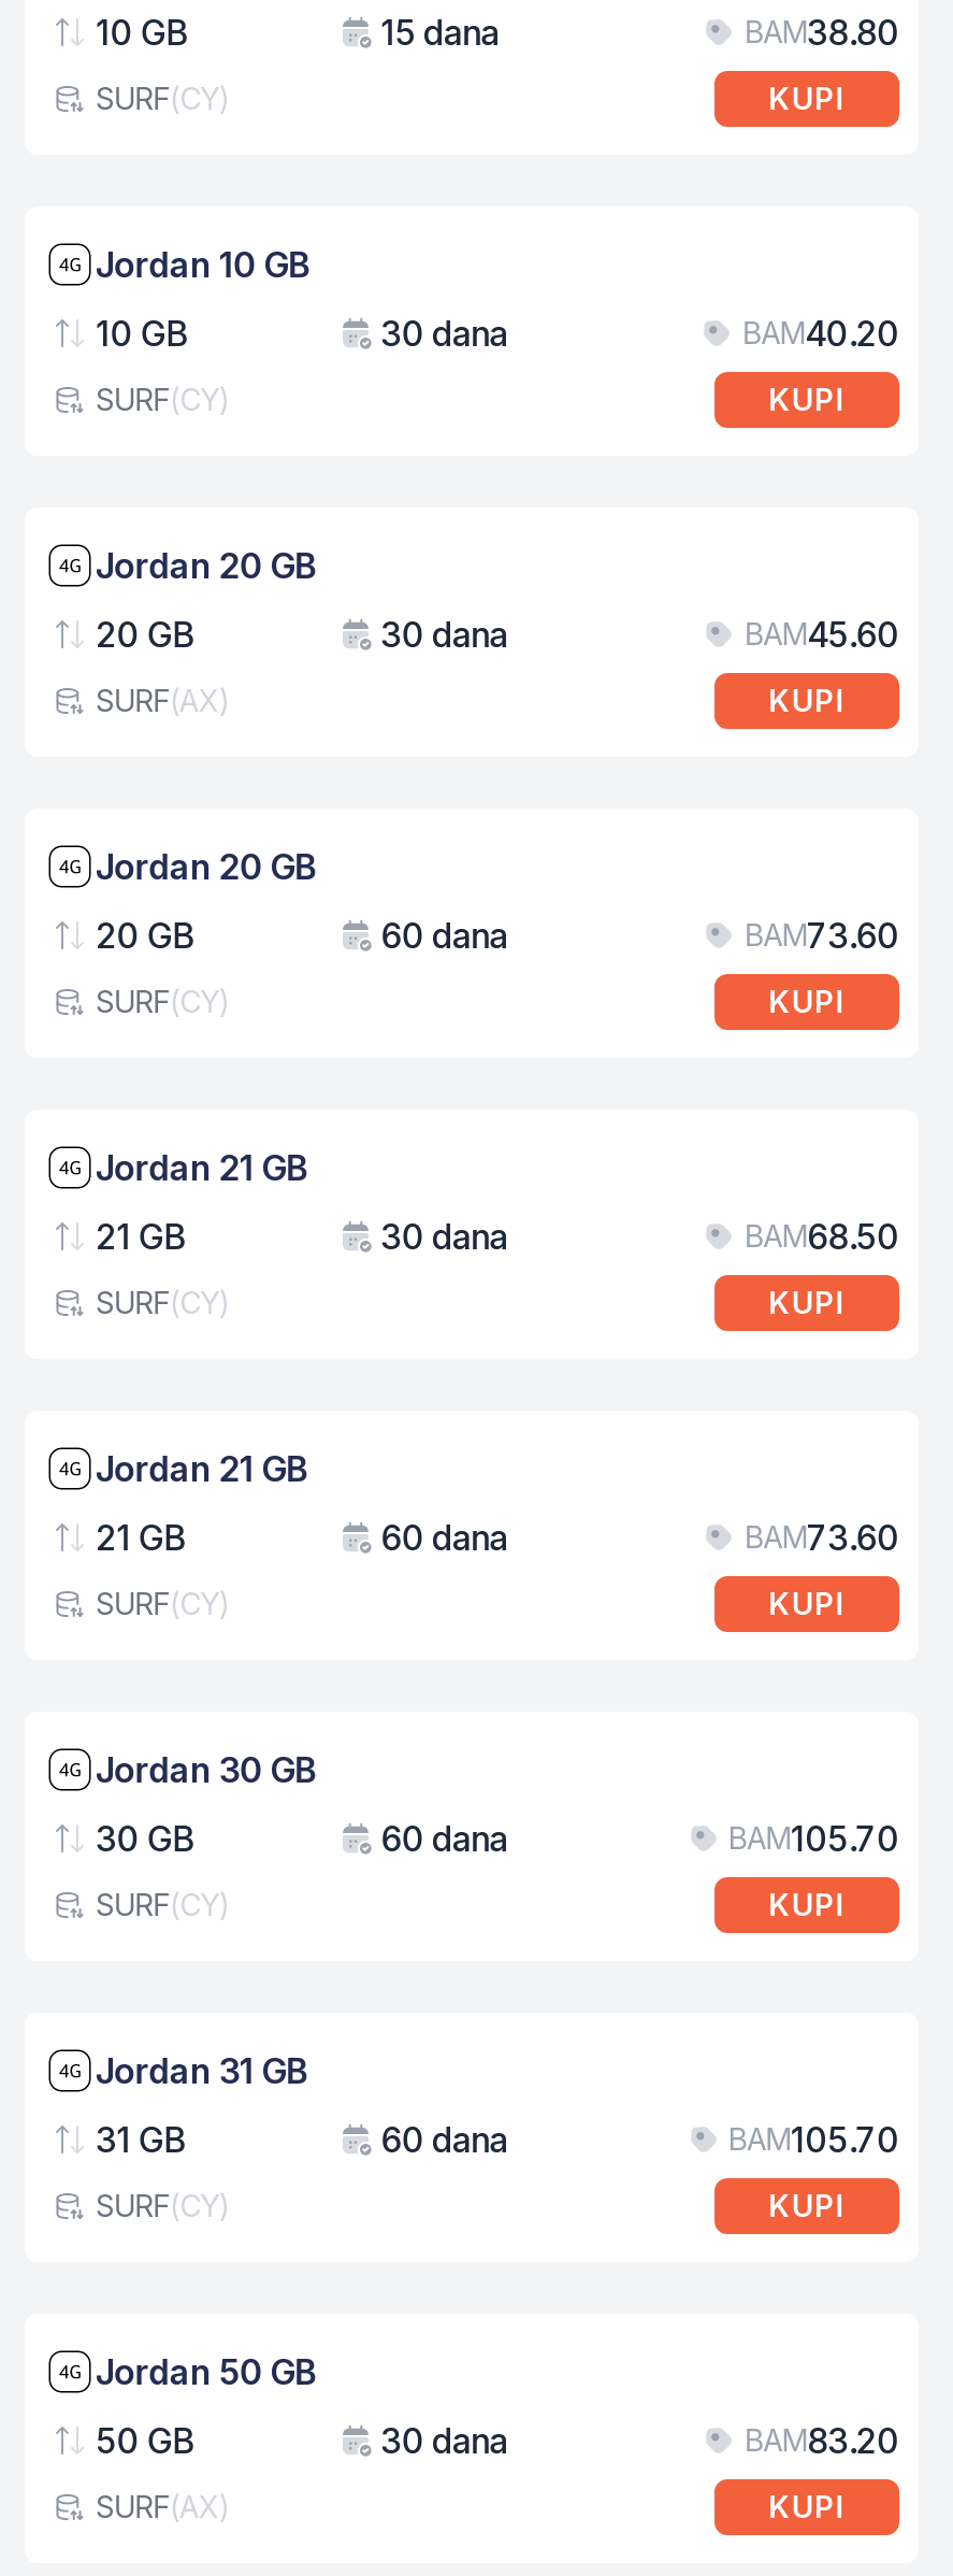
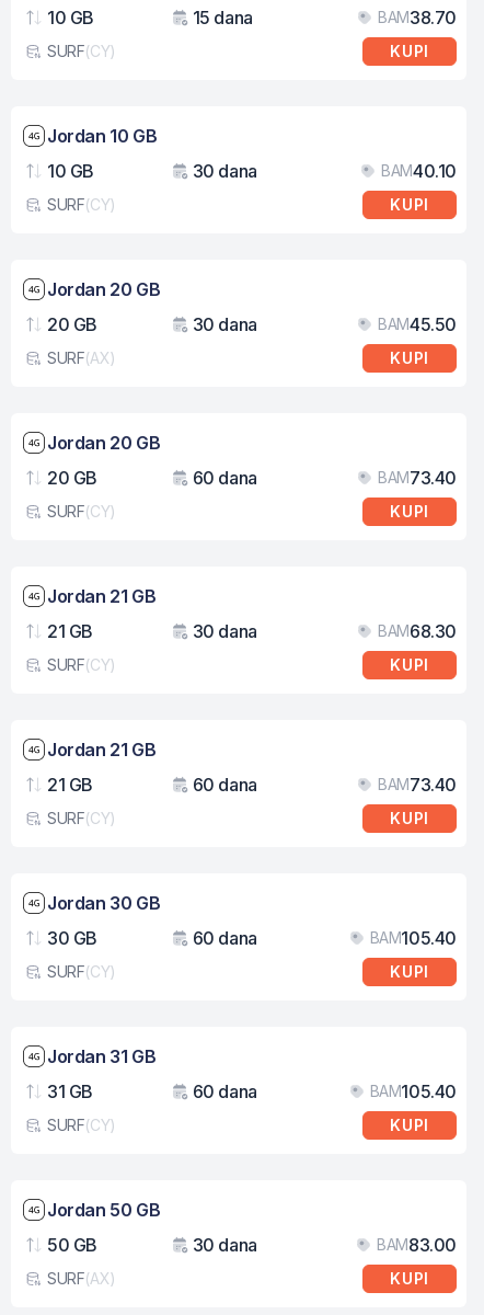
- BAM38.80
+ BAM38.70

- BAM40.20
+ BAM40.10

- BAM45.60
+ BAM45.50

- BAM73.60
+ BAM73.40

- BAM68.50
+ BAM68.30

- BAM73.60
+ BAM73.40

- BAM105.70
+ BAM105.40

- BAM105.70
+ BAM105.40

- BAM83.20
+ BAM83.00
